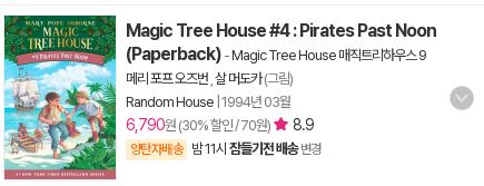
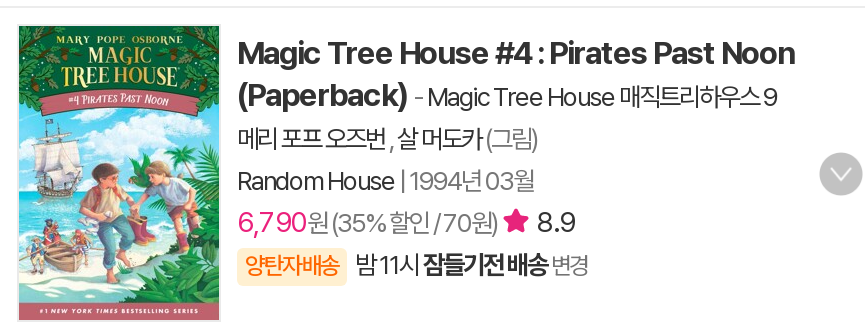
- 6,790원 (30% 할인 / 70원) 8.9
+ 6,790원 (35% 할인 / 70원) 8.9
